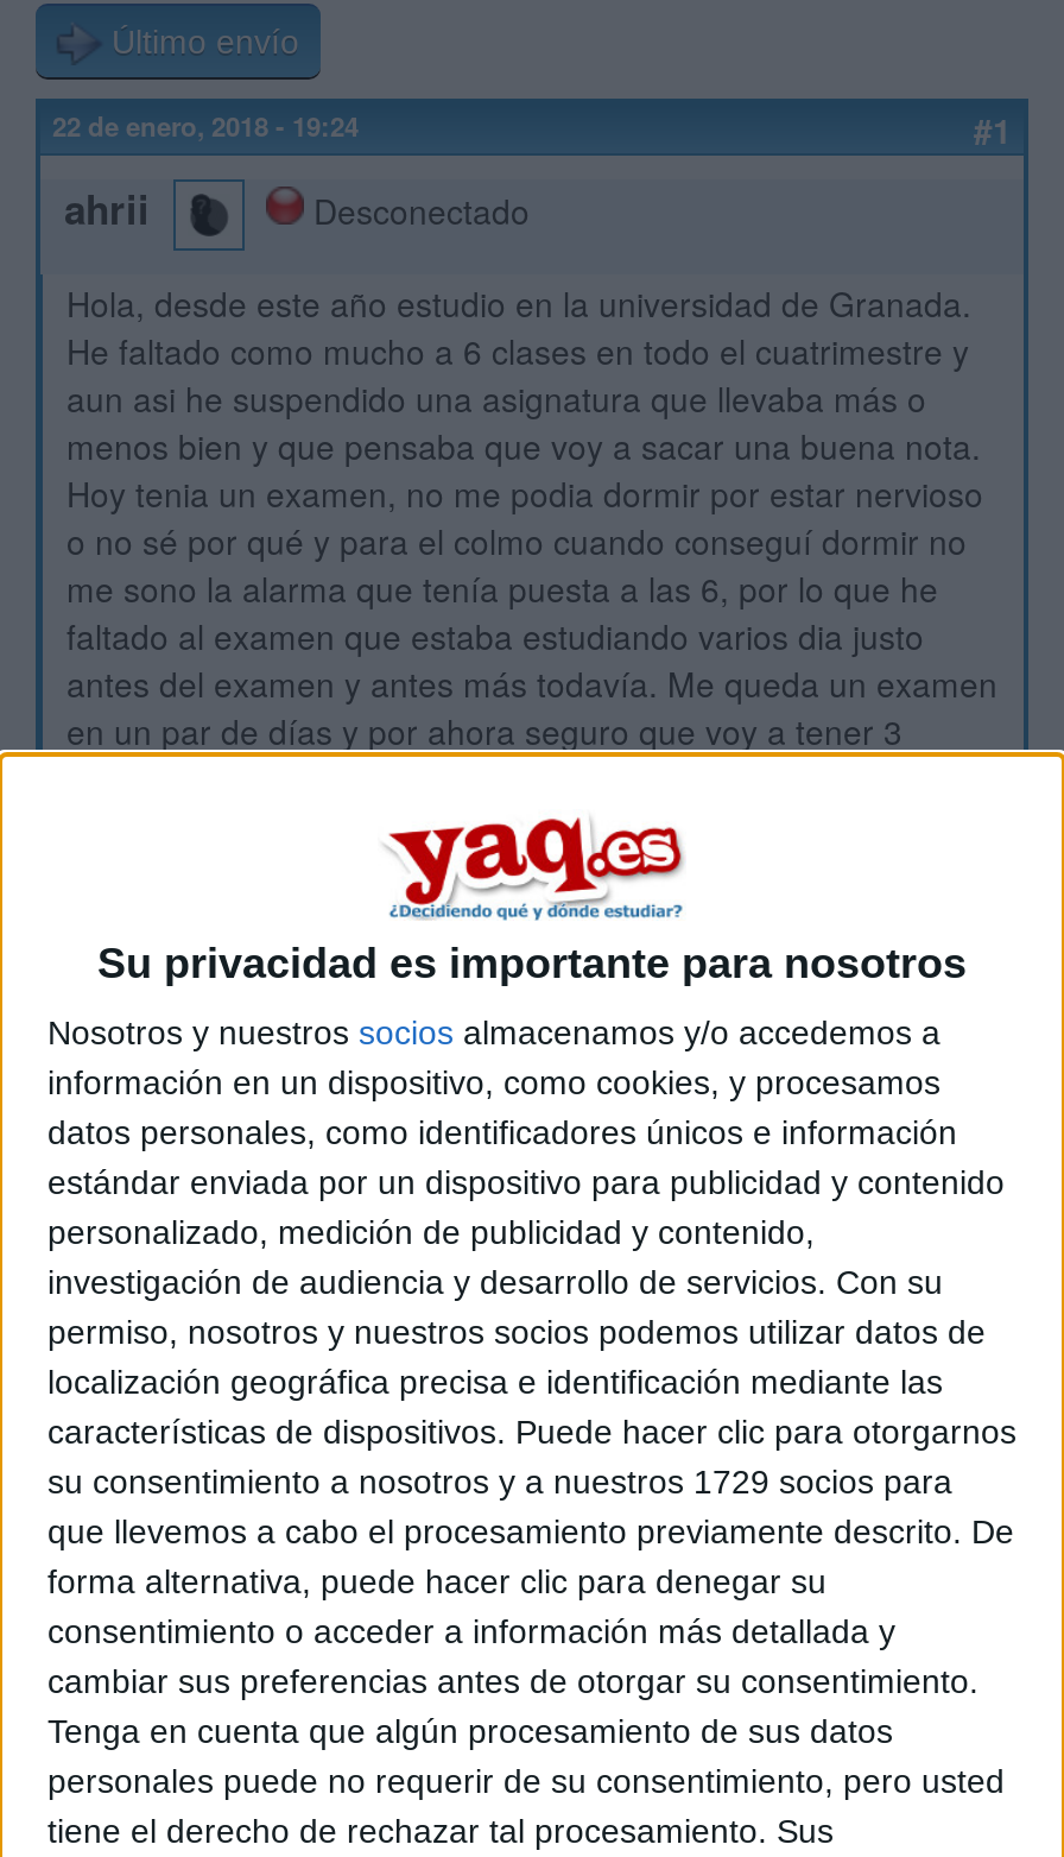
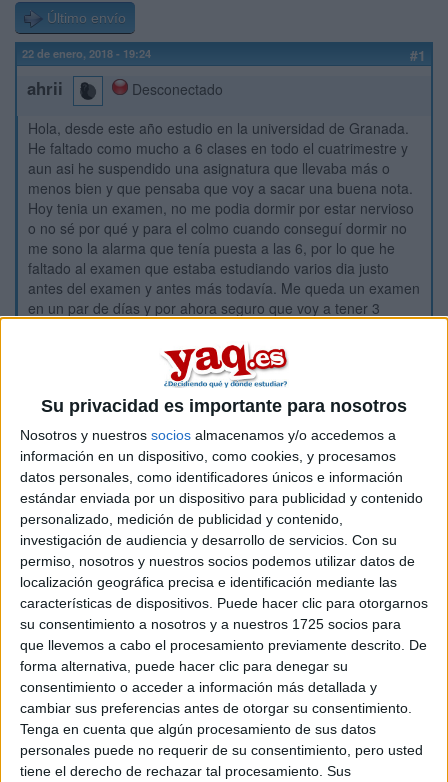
- su consentimiento a nosotros y a nuestros 1729 socios para
+ su consentimiento a nosotros y a nuestros 1725 socios para
